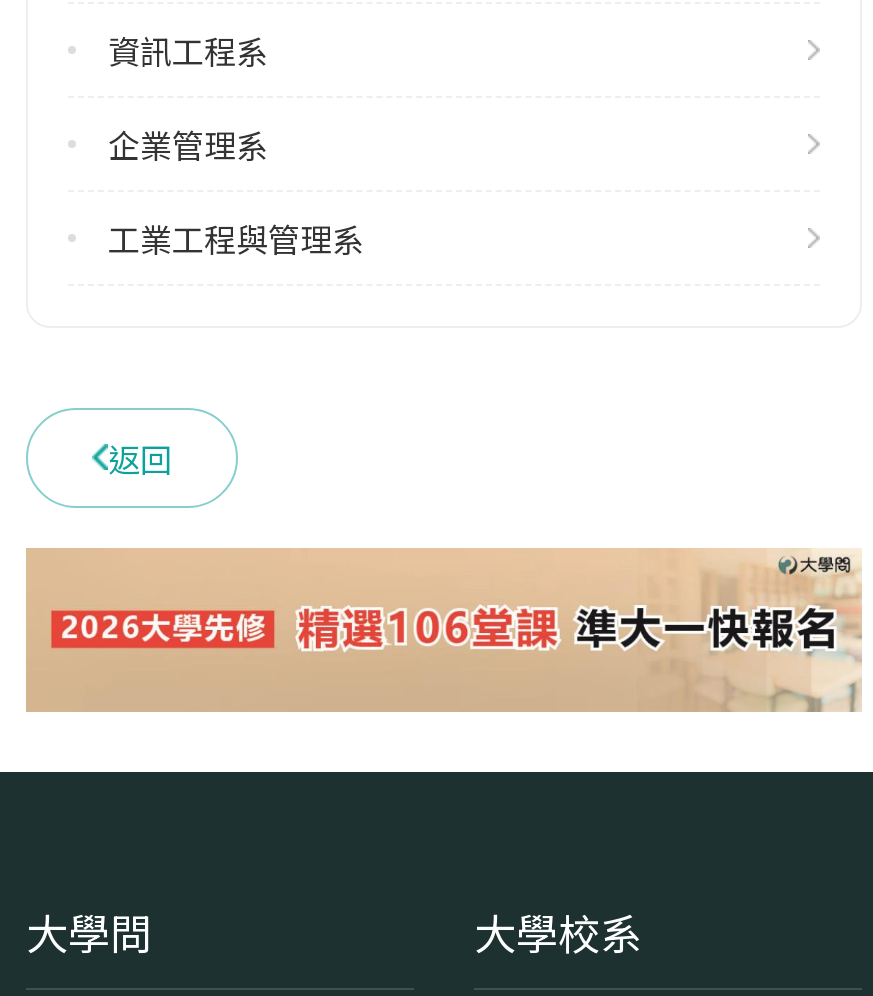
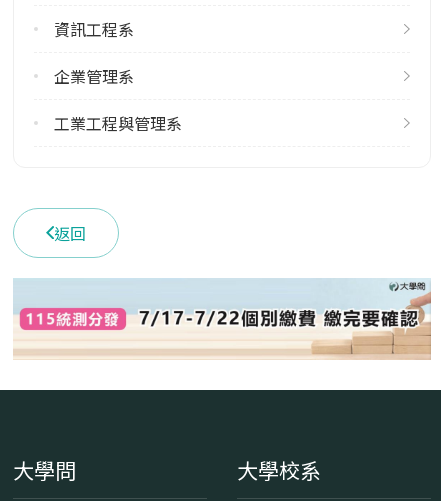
- [image]
+ [image]
